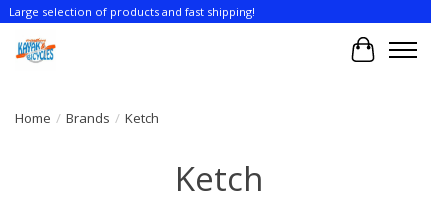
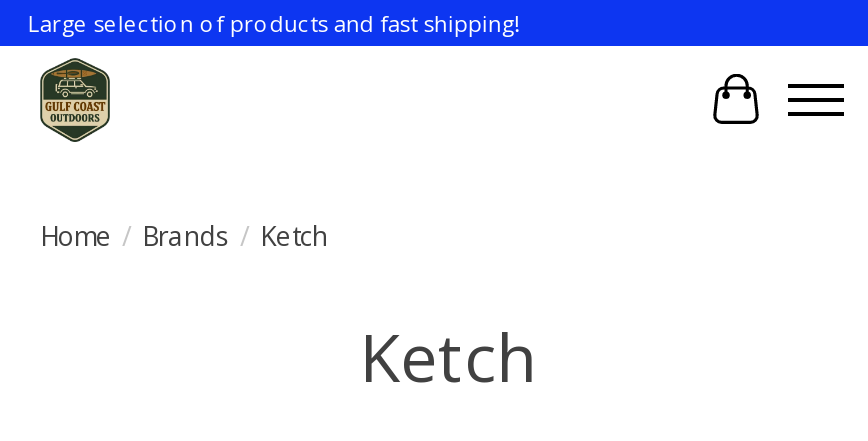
- [image]
+ [image]
